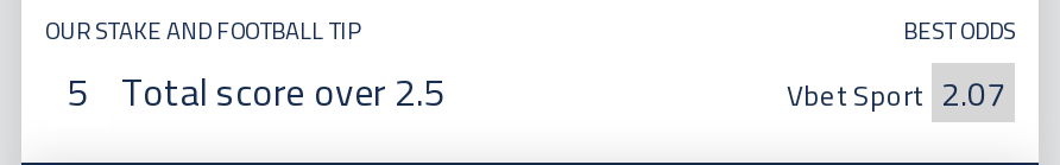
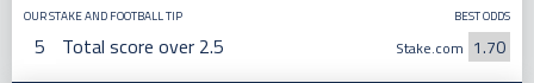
- Vbet Sport 2.07
+ Stake.com 1.70
